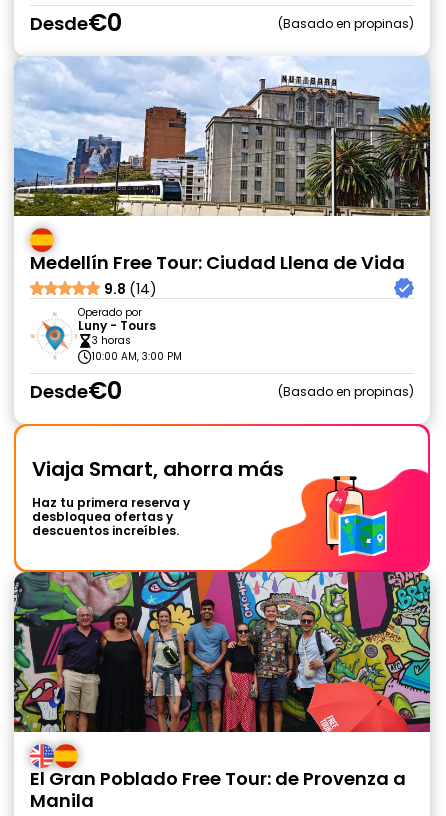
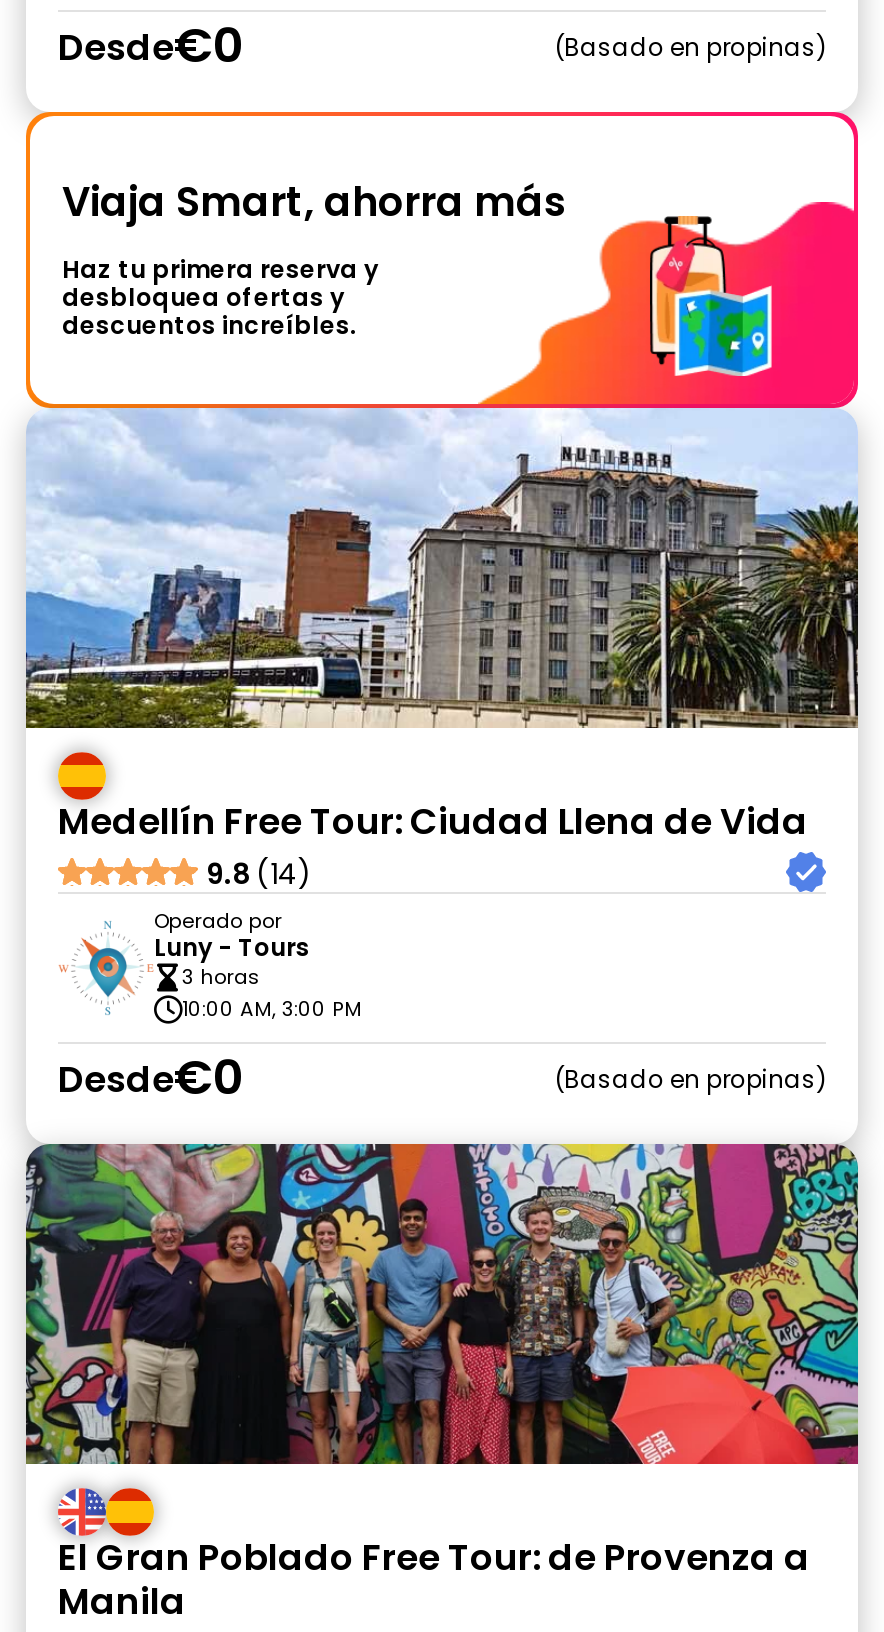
moved down: [image] | Medellín Free Tour: Ciudad Llena de Vida | 9.8 (14) | ... | Desde€0 | Basado en propinas

moved up: [image] | Viaja Smart, ahorra más | Haz tu primera reserva y | desbloquea ofertas y | descuentos increíbles.
